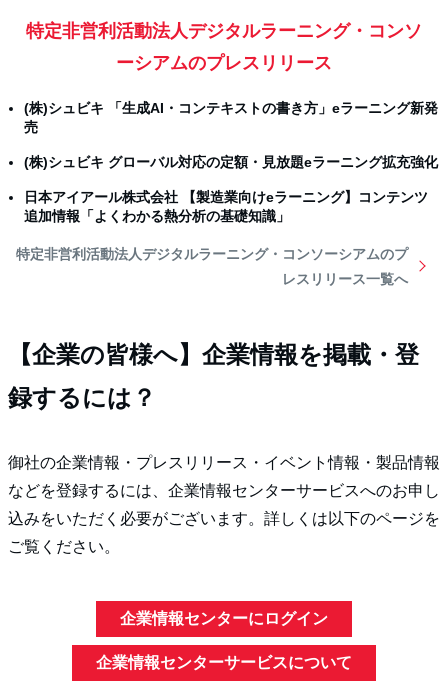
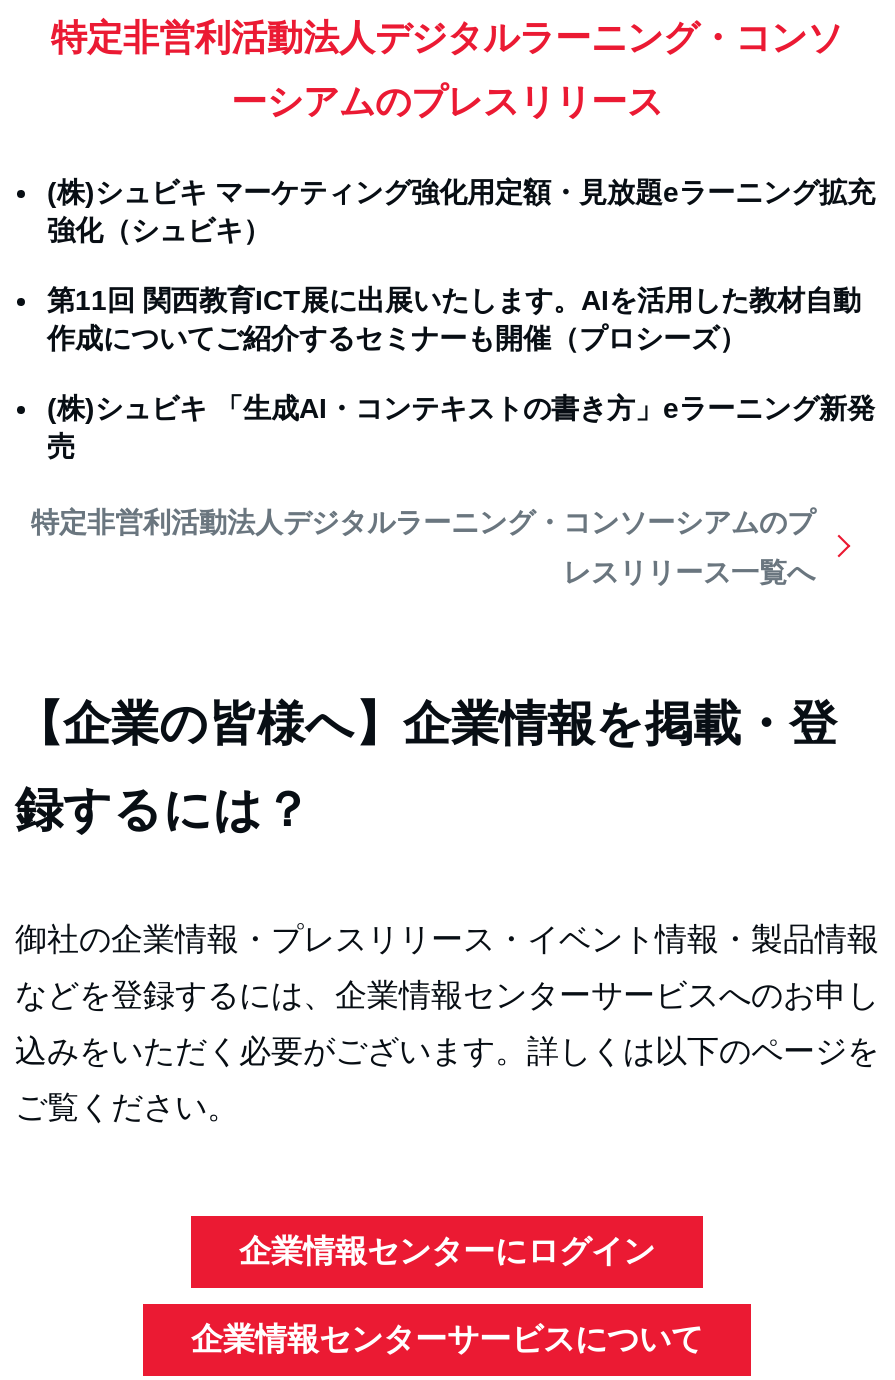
+ (株)シュビキ マーケティング強化用定額・見放題eラーニング拡充
+ 強化（シュビキ）
+ 第11回 関西教育ICT展に出展いたします。AIを活用した教材自動
+ 作成についてご紹介するセミナーも開催（プロシーズ）

moved down: (株)シュビキ 「生成AI・コンテキストの書き方」eラーニング新発 | 売

- (株)シュビキ グローバル対応の定額・見放題eラーニング拡充強化
- 日本アイアール株式会社 【製造業向けeラーニング】コンテンツ
- 追加情報「よくわかる熱分析の基礎知識」
